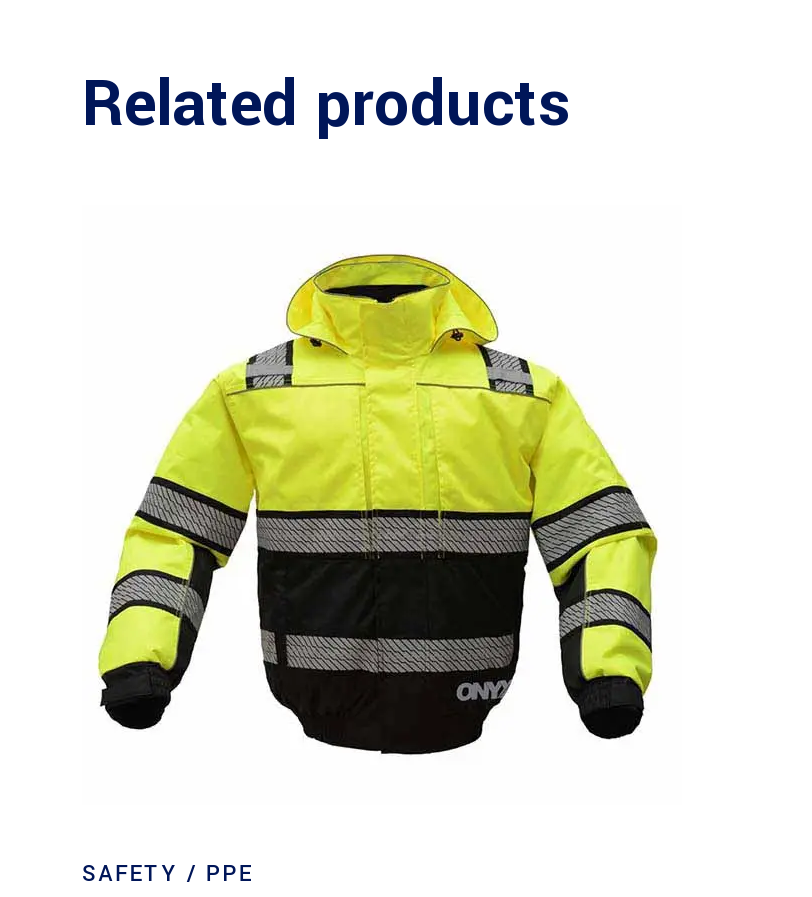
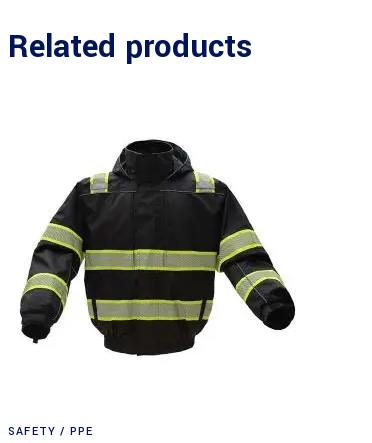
- [image]
+ [image]
